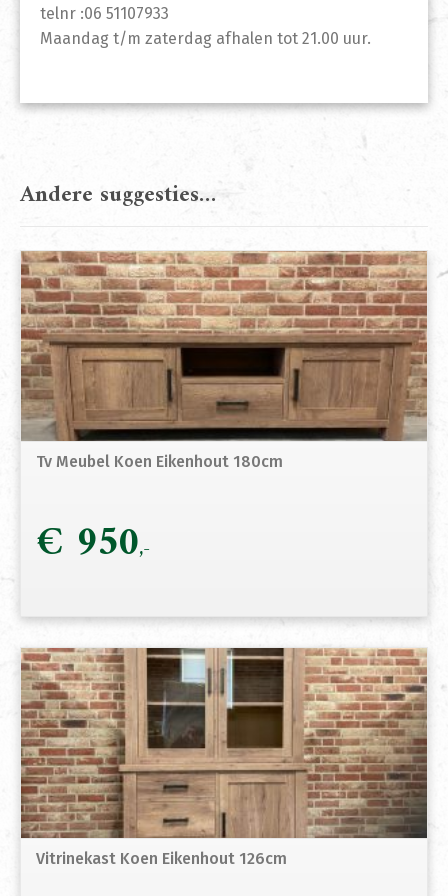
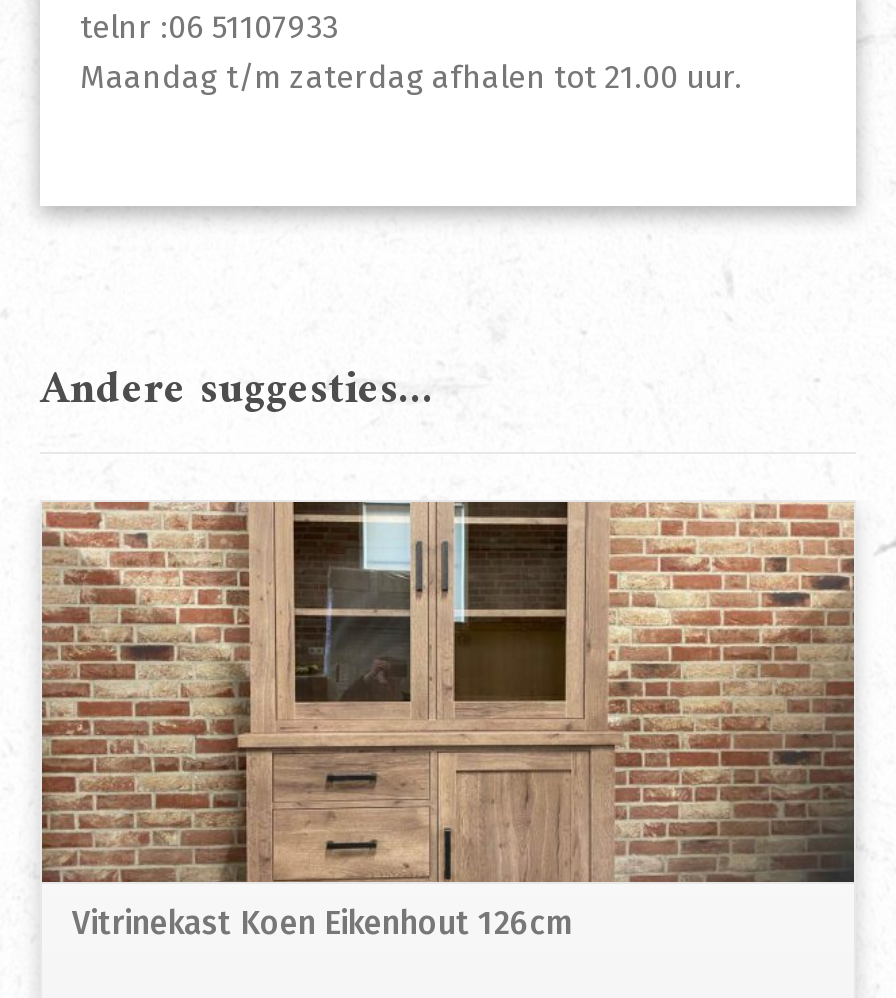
- [image]
- Tv Meubel Koen Eikenhout 180cm
- €950
